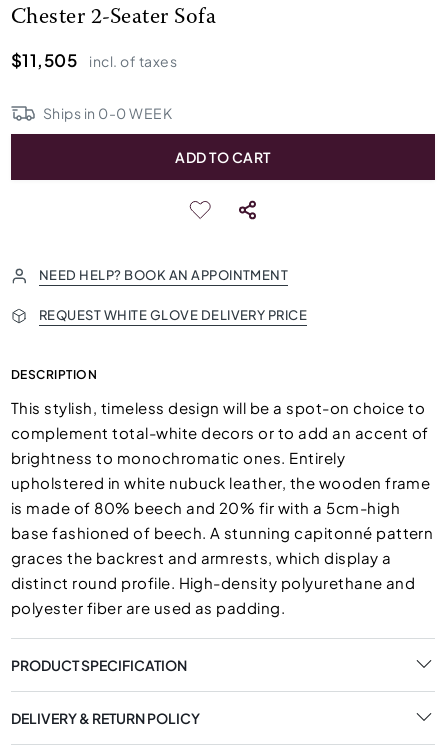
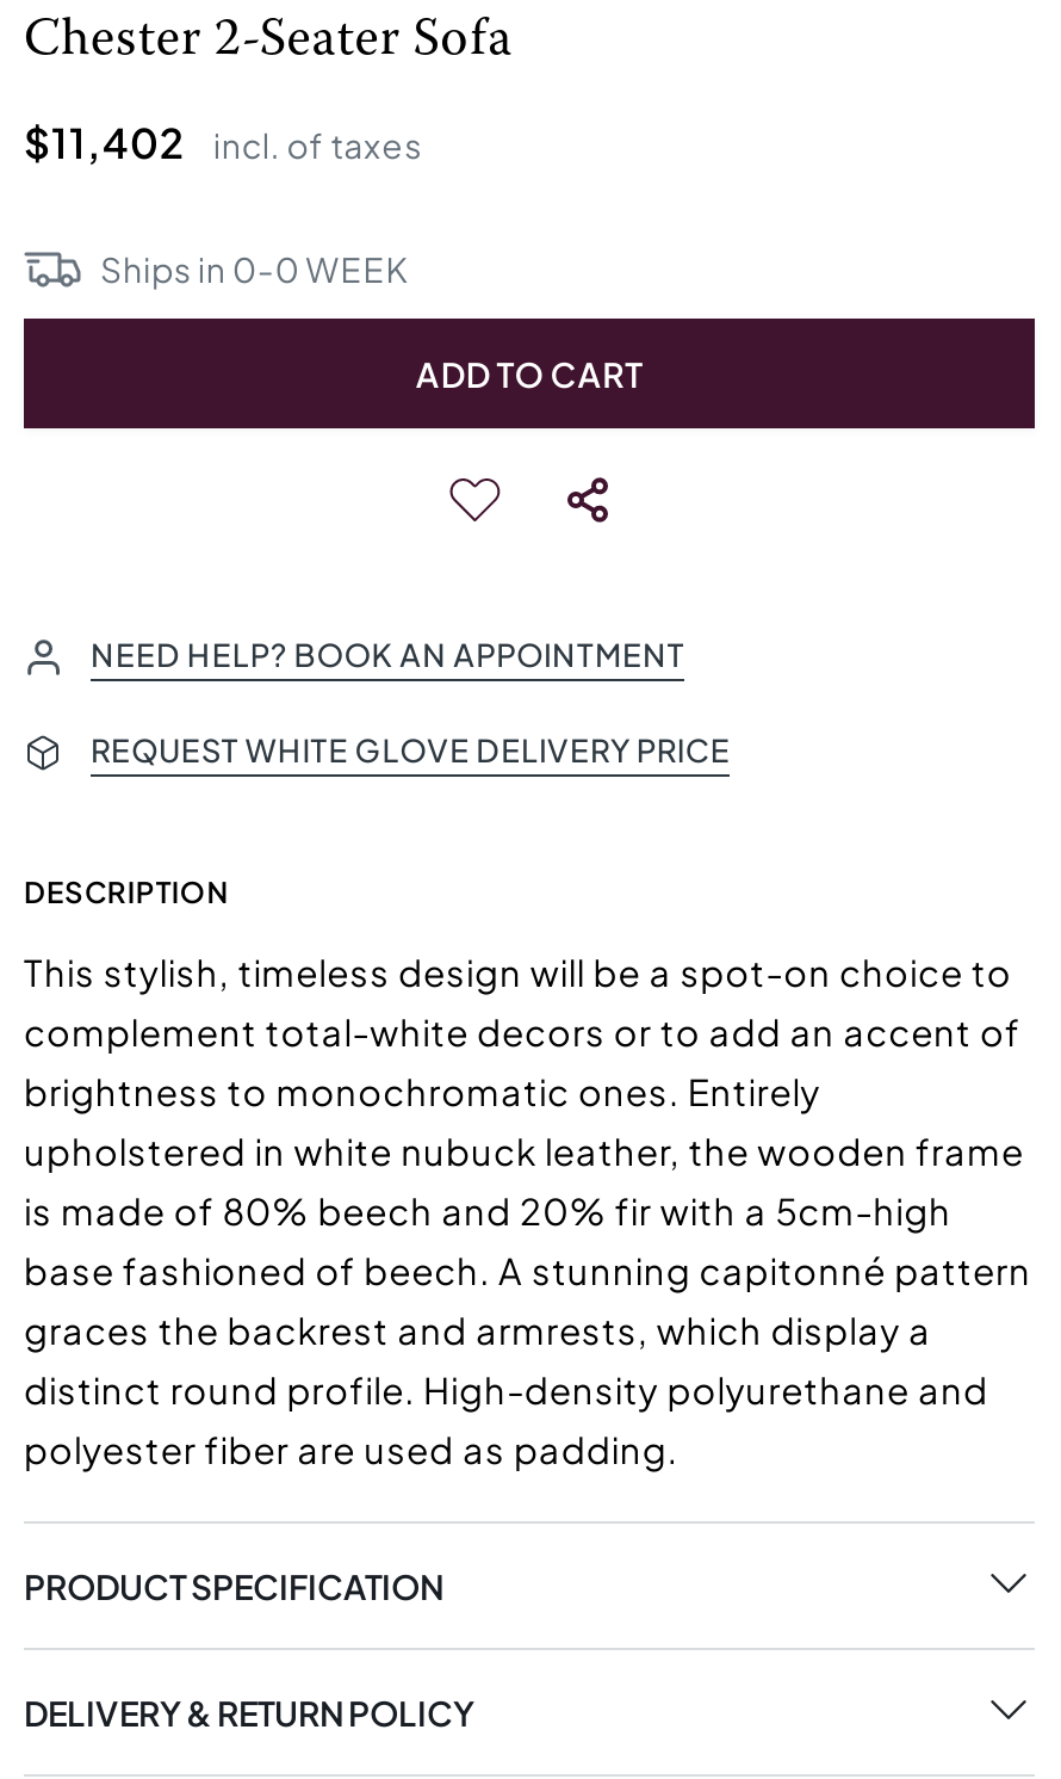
- $11,505 incl. of taxes
+ $11,402 incl. of taxes
